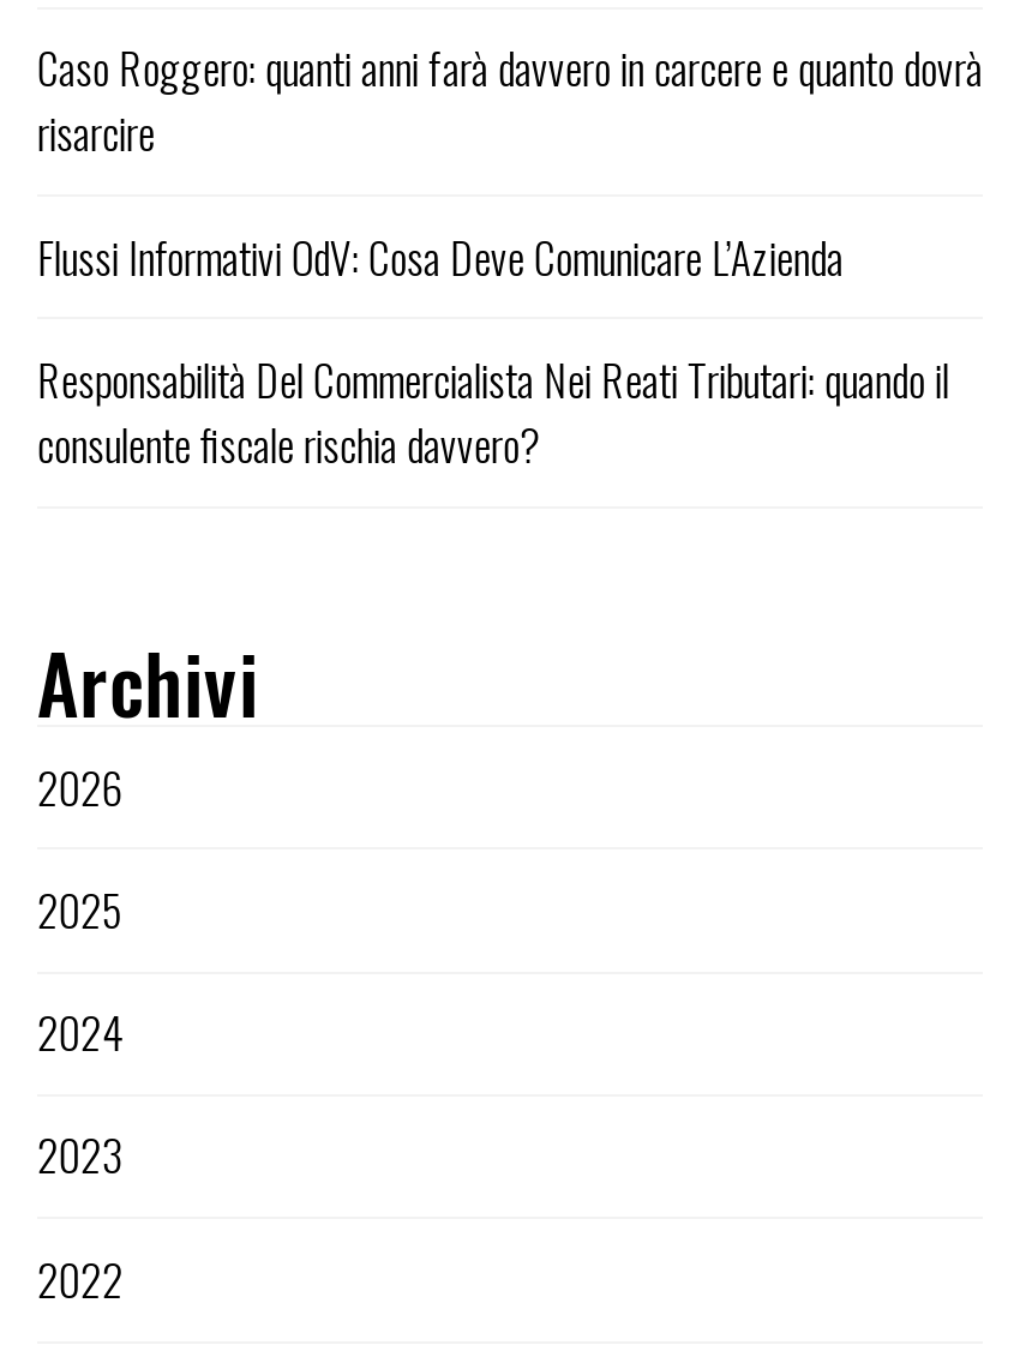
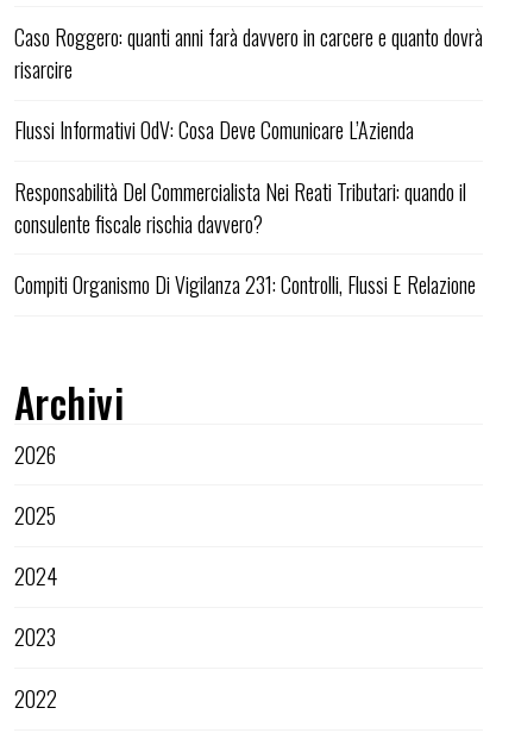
+ Compiti Organismo Di Vigilanza 231: Controlli, Flussi E Relazione
